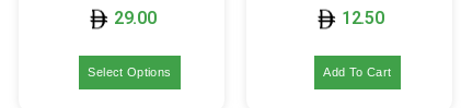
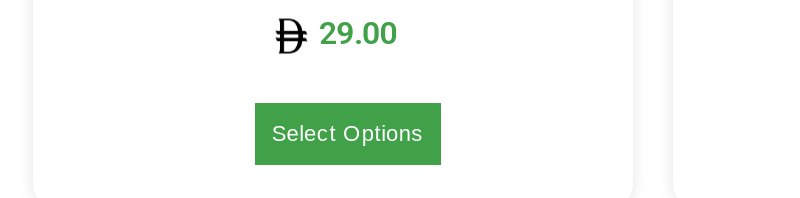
- 12.50
- Add To Cart
